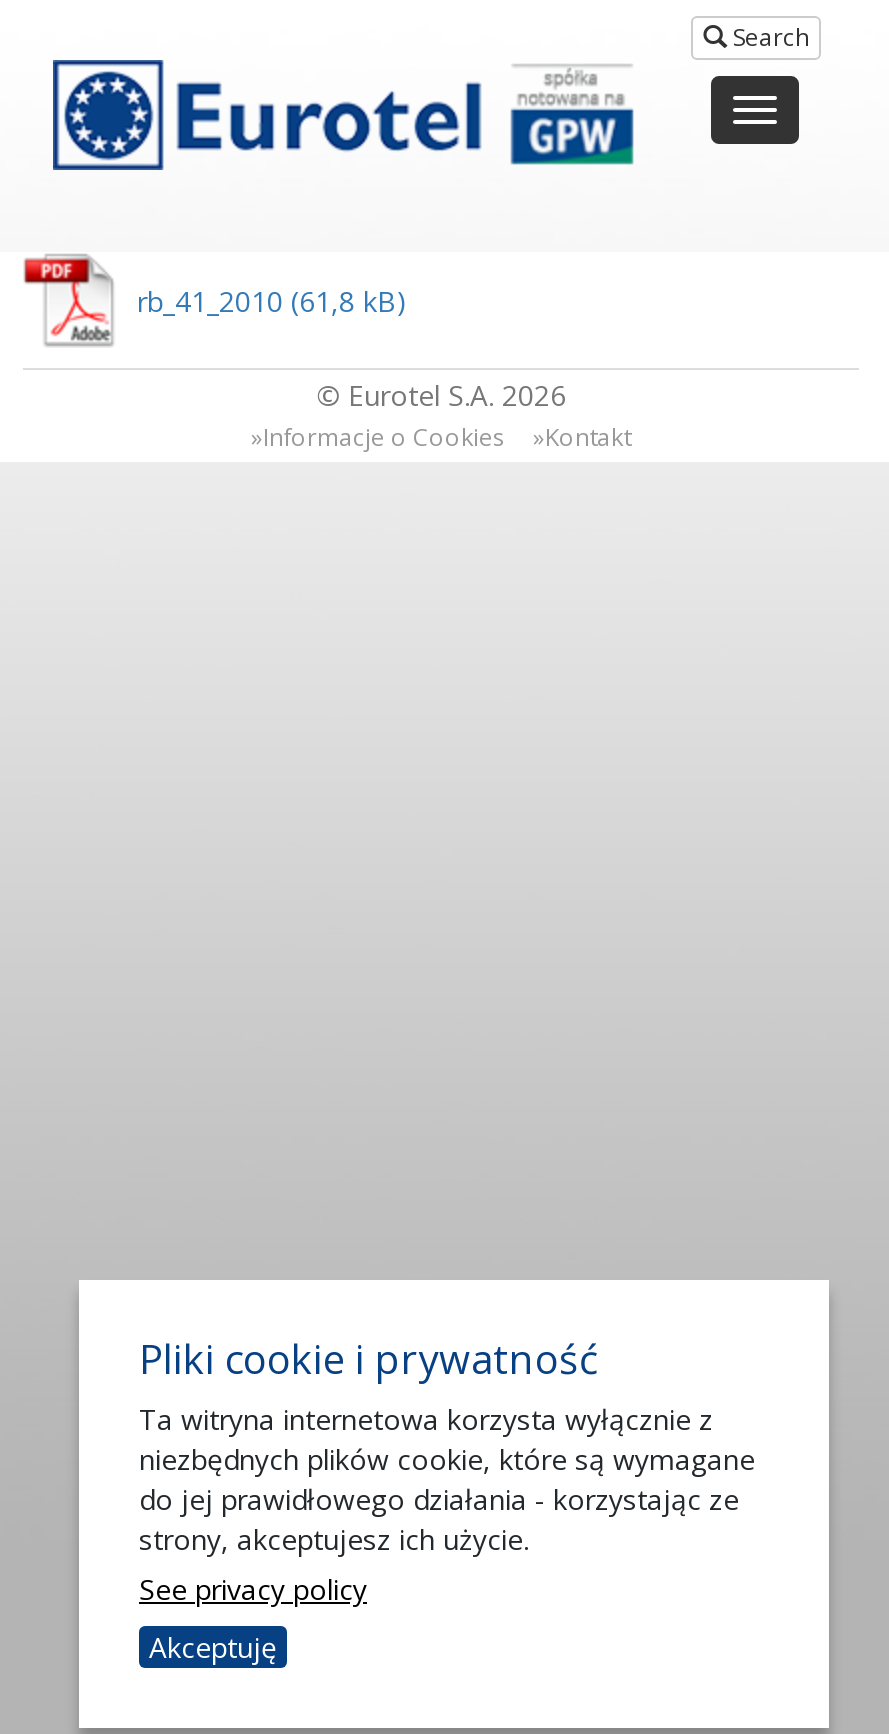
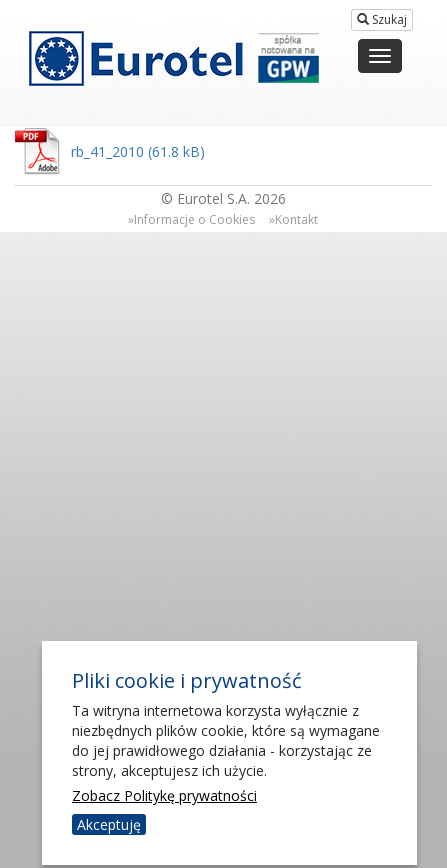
- Search
+ Szukaj

- See privacy policy
+ Zobacz Politykę prywatności
